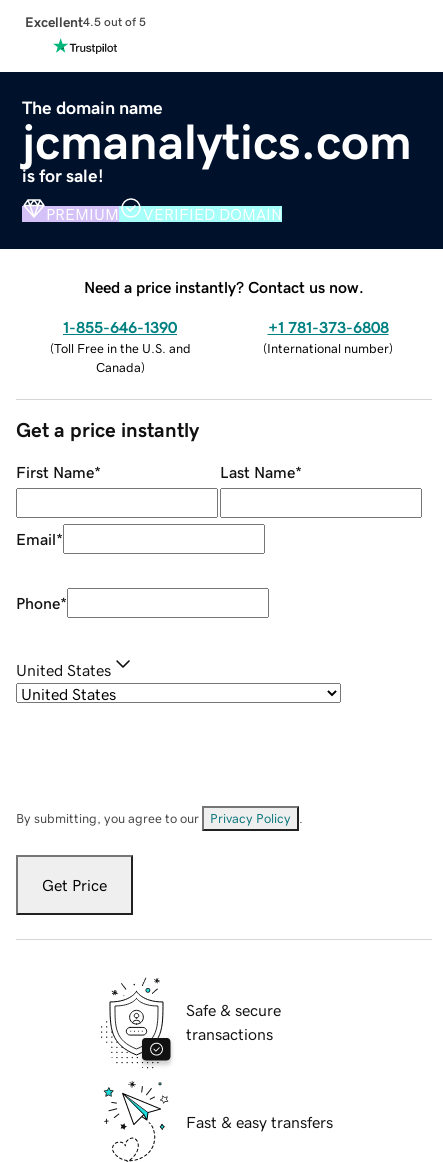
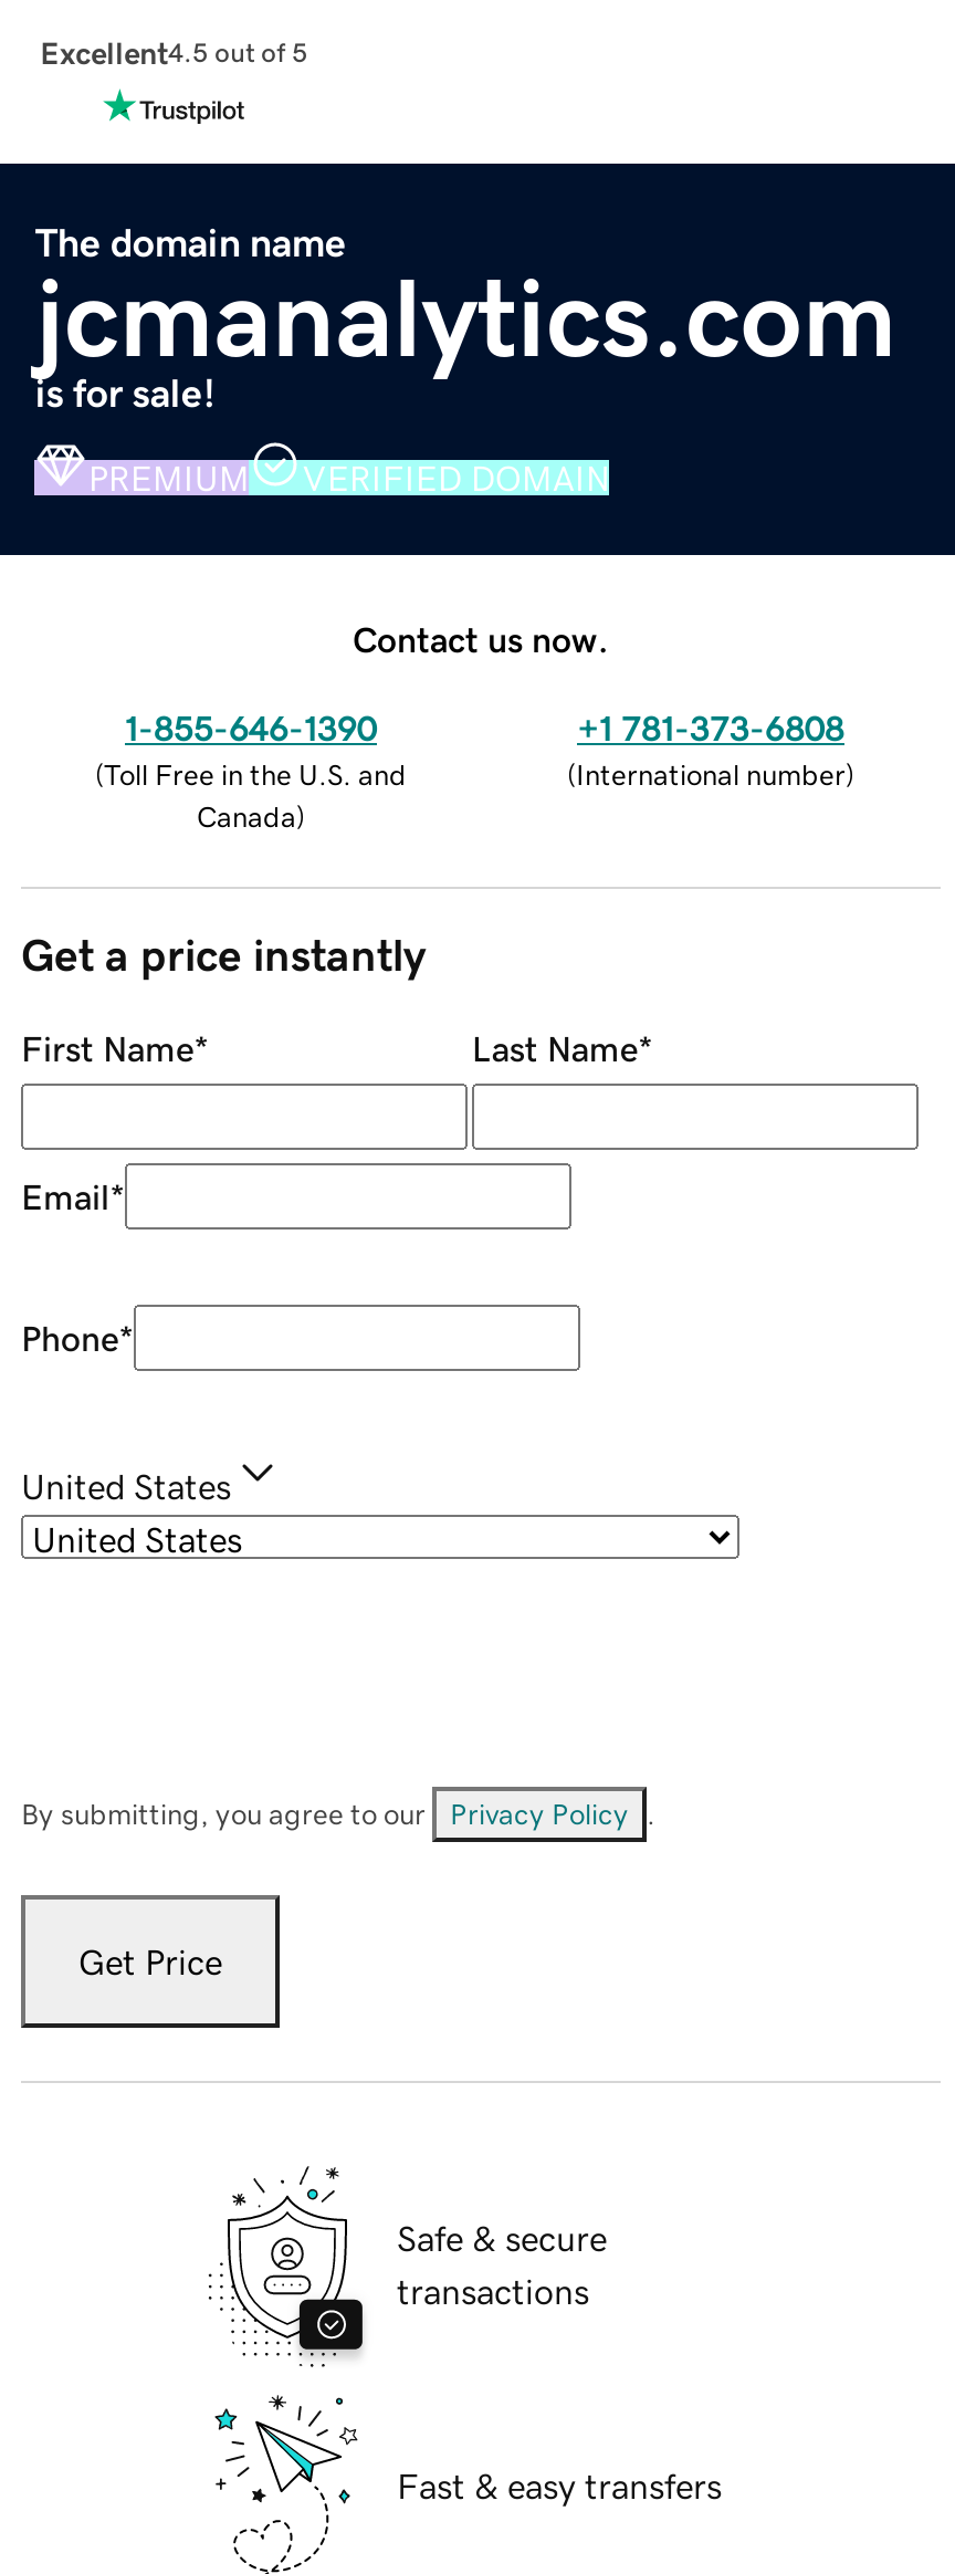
- Need a price instantly? Contact us now.
+ Contact us now.
